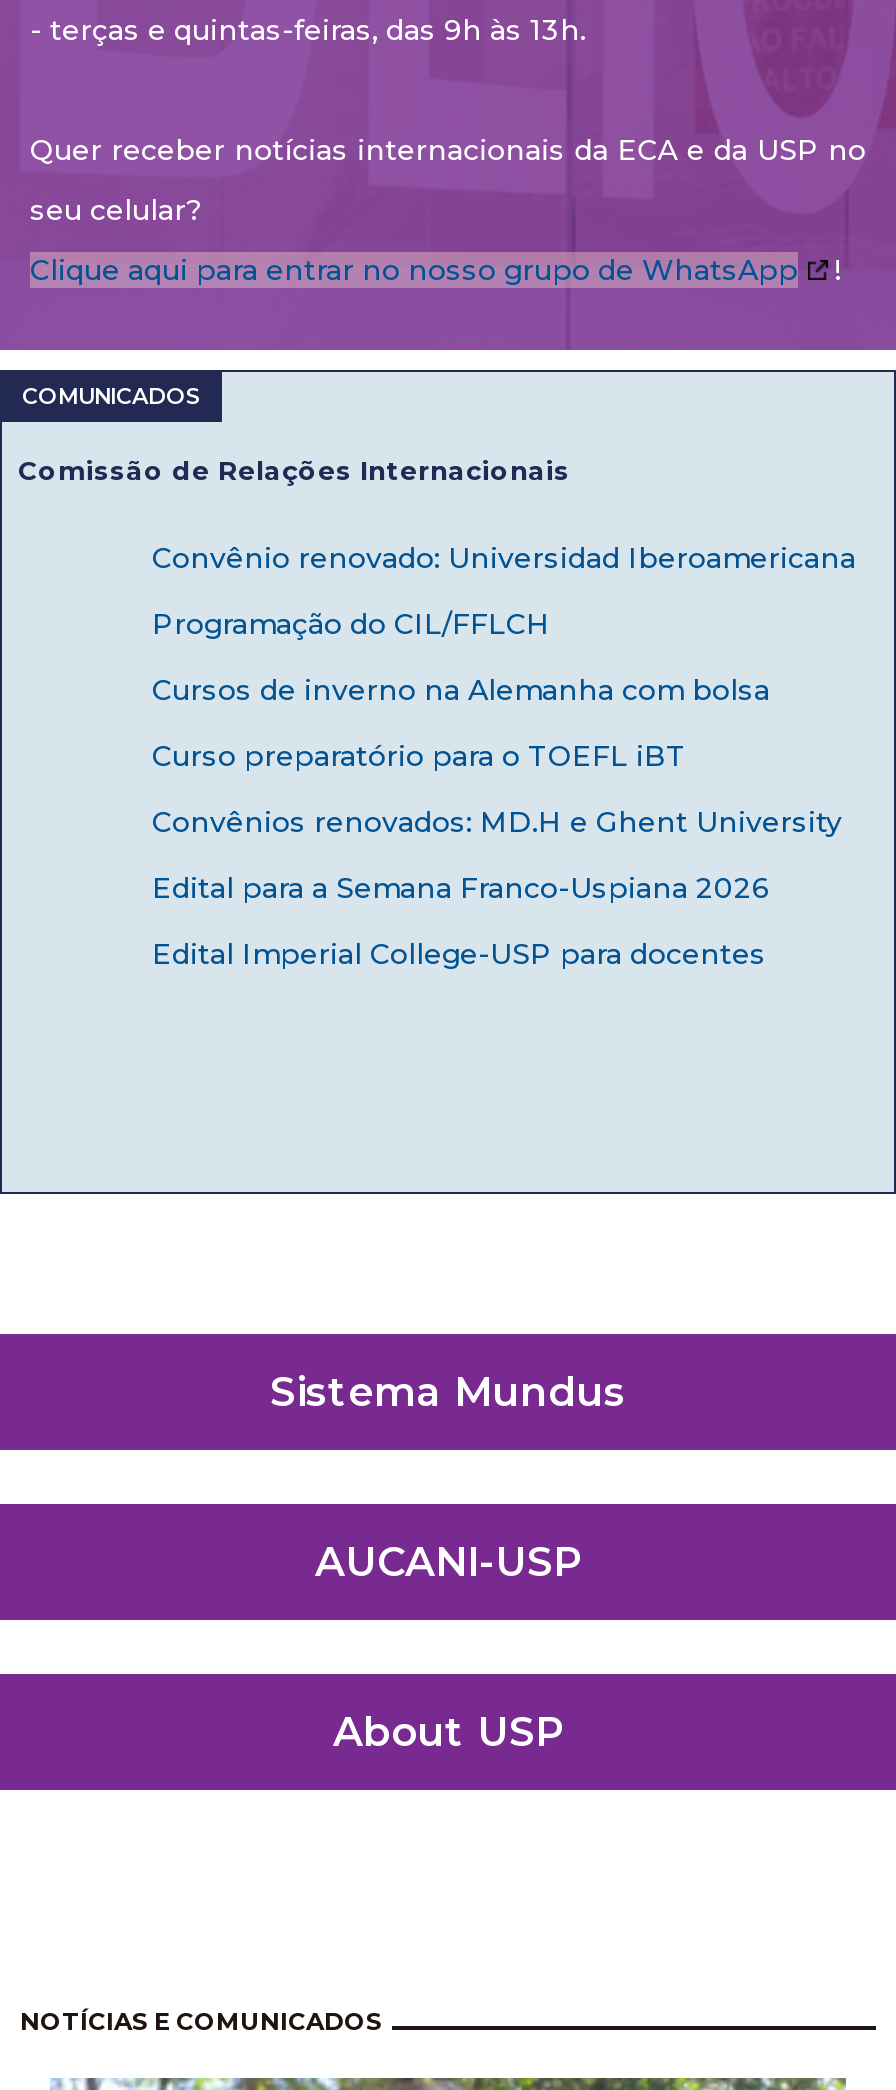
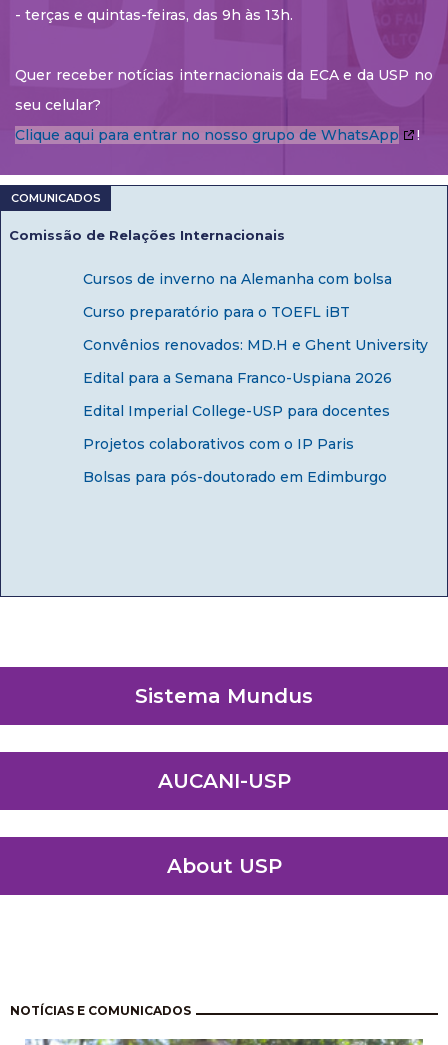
- Convênio renovado: Universidad Iberoamericana
- Programação do CIL/FFLCH

moved up: Cursos de inverno na Alemanha com bolsa | Curso preparatório para o TOEFL iBT | Convênios renovados: MD.H e Ghent University | Edital para a Semana Franco-Uspiana 2026 | Edital Imperial College-USP para docentes

+ Projetos colaborativos com o IP Paris
+ Bolsas para pós-doutorado em Edimburgo
